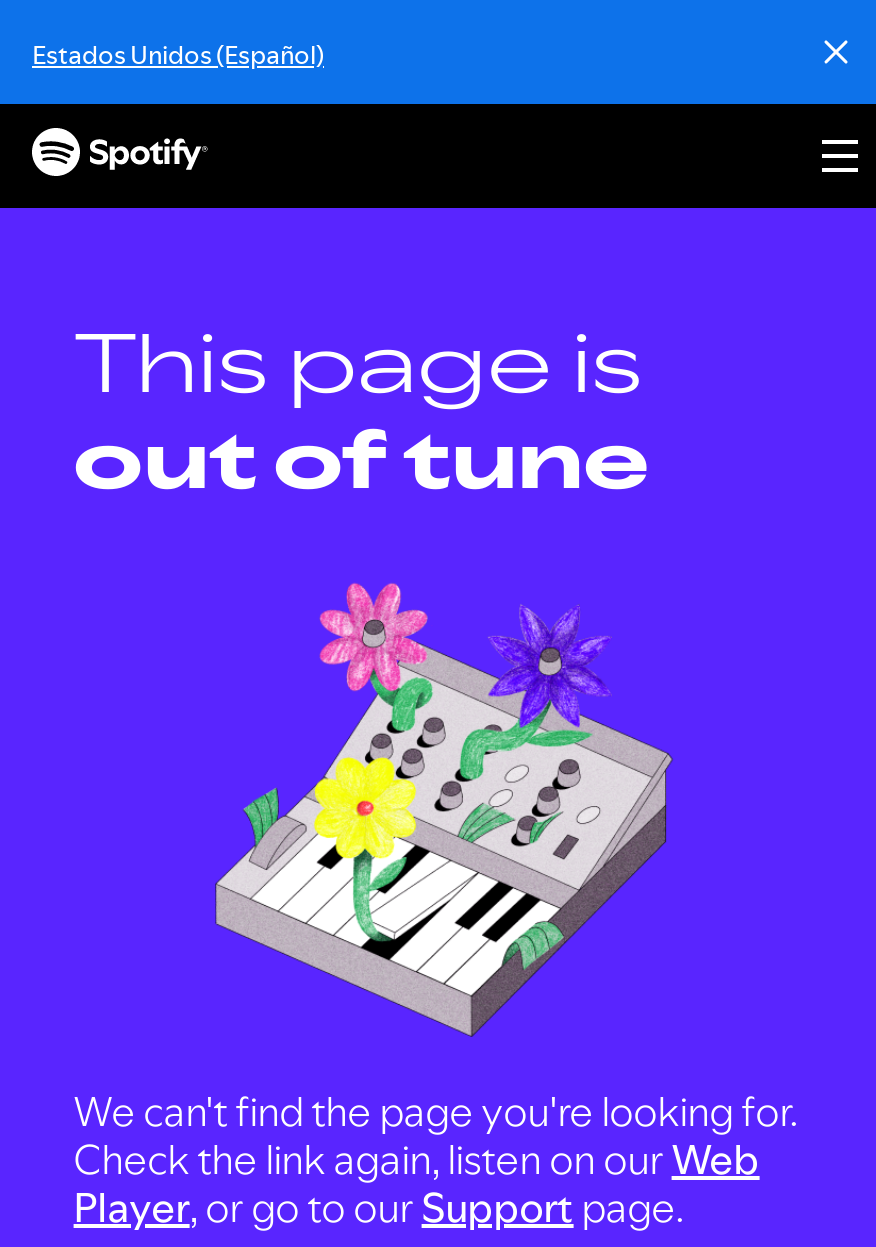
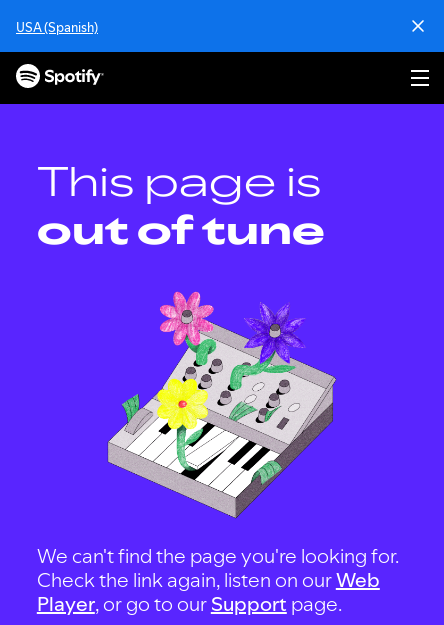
- Estados Unidos (Español)
+ USA (Spanish)
